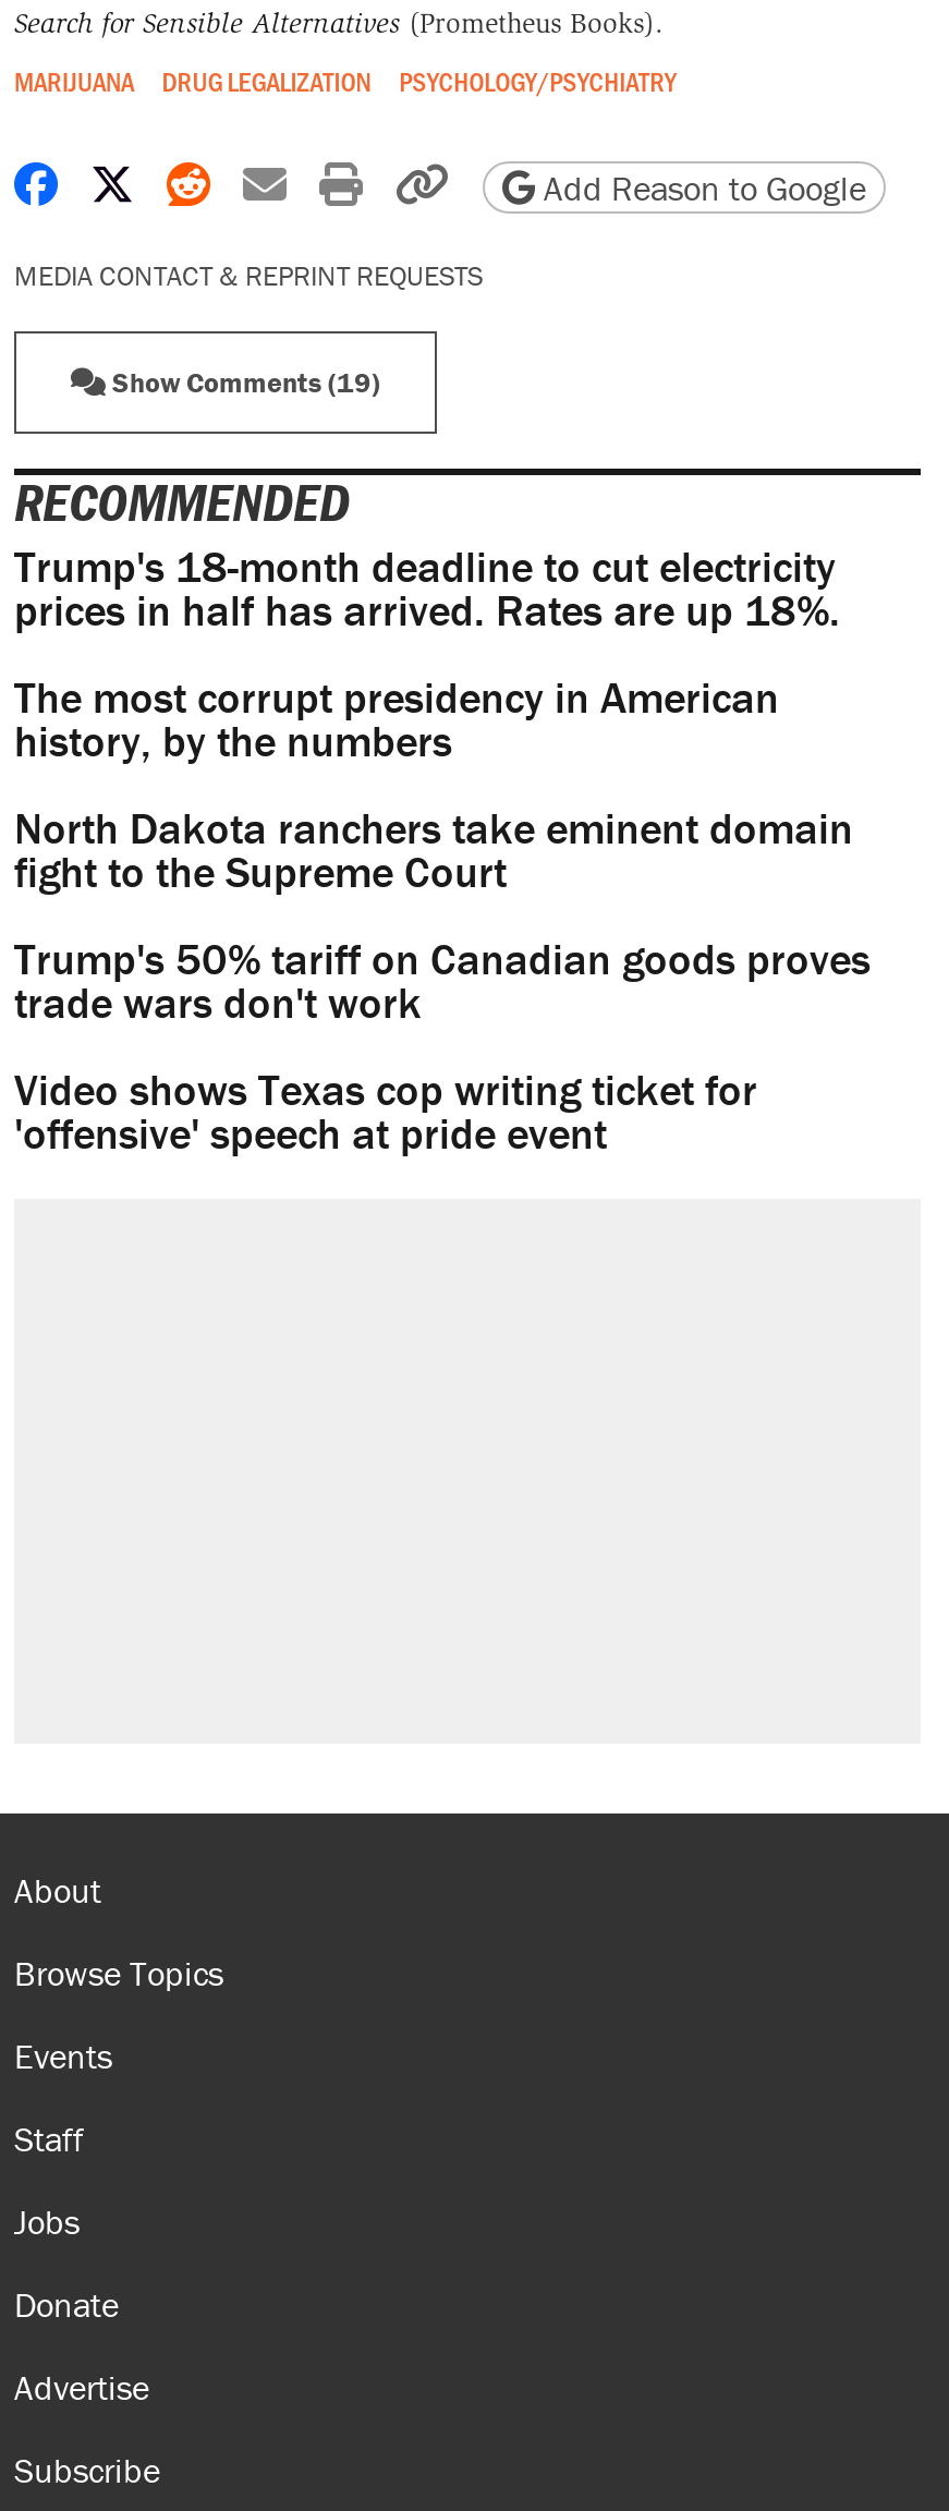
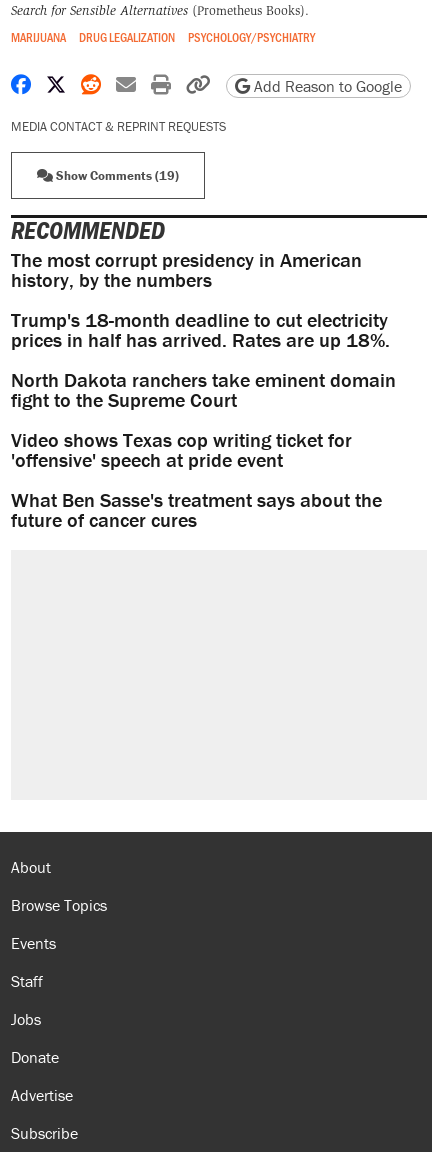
moved down: Trump's 18-month deadline to cut electricity | prices in half has arrived. Rates are up 18%.

moved up: The most corrupt presidency in American | history, by the numbers

- Trump's 50% tariff on Canadian goods proves
- trade wars don't work

moved up: Video shows Texas cop writing ticket for | 'offensive' speech at pride event

+ What Ben Sasse's treatment says about the
+ future of cancer cures
